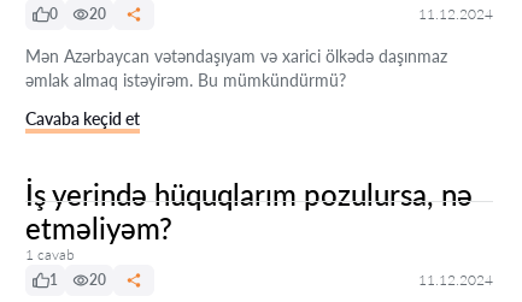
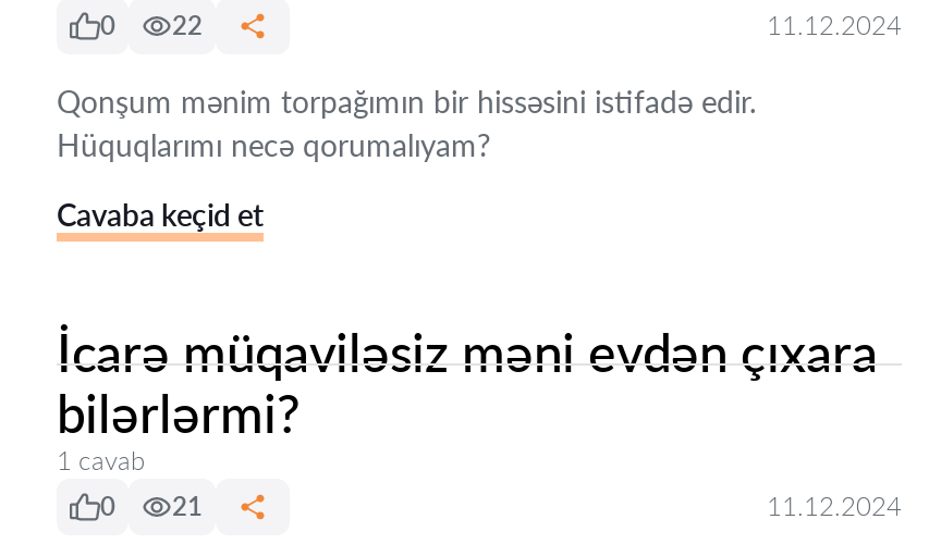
- 0 20
+ 0 22

- Mən Azərbaycan vətəndaşıyam və xarici ölkədə daşınmaz
- əmlak almaq istəyirəm. Bu mümkündürmü?
+ Qonşum mənim torpağımın bir hissəsini istifadə edir.
+ Hüquqlarımı necə qorumalıyam?

- İş yerində hüquqlarım pozulursa, nə
- etməliyəm?
+ İcarə müqaviləsiz məni evdən çıxara
+ bilərlərmi?

- 1
+ 0

- 20
+ 21
